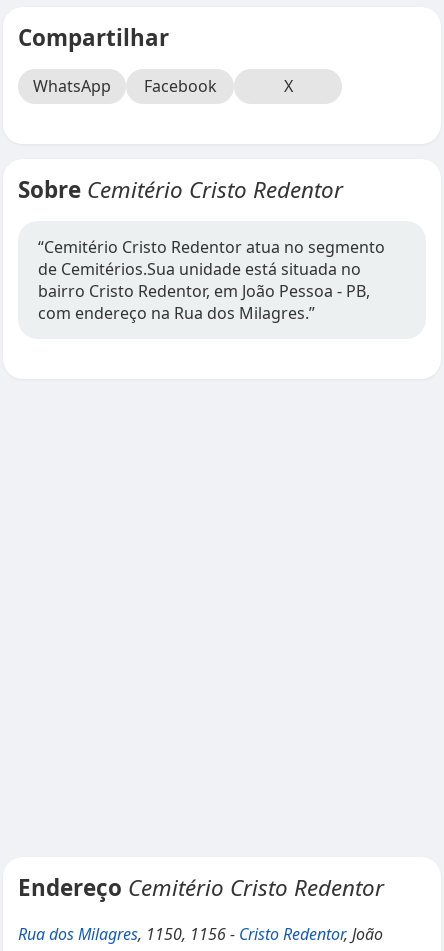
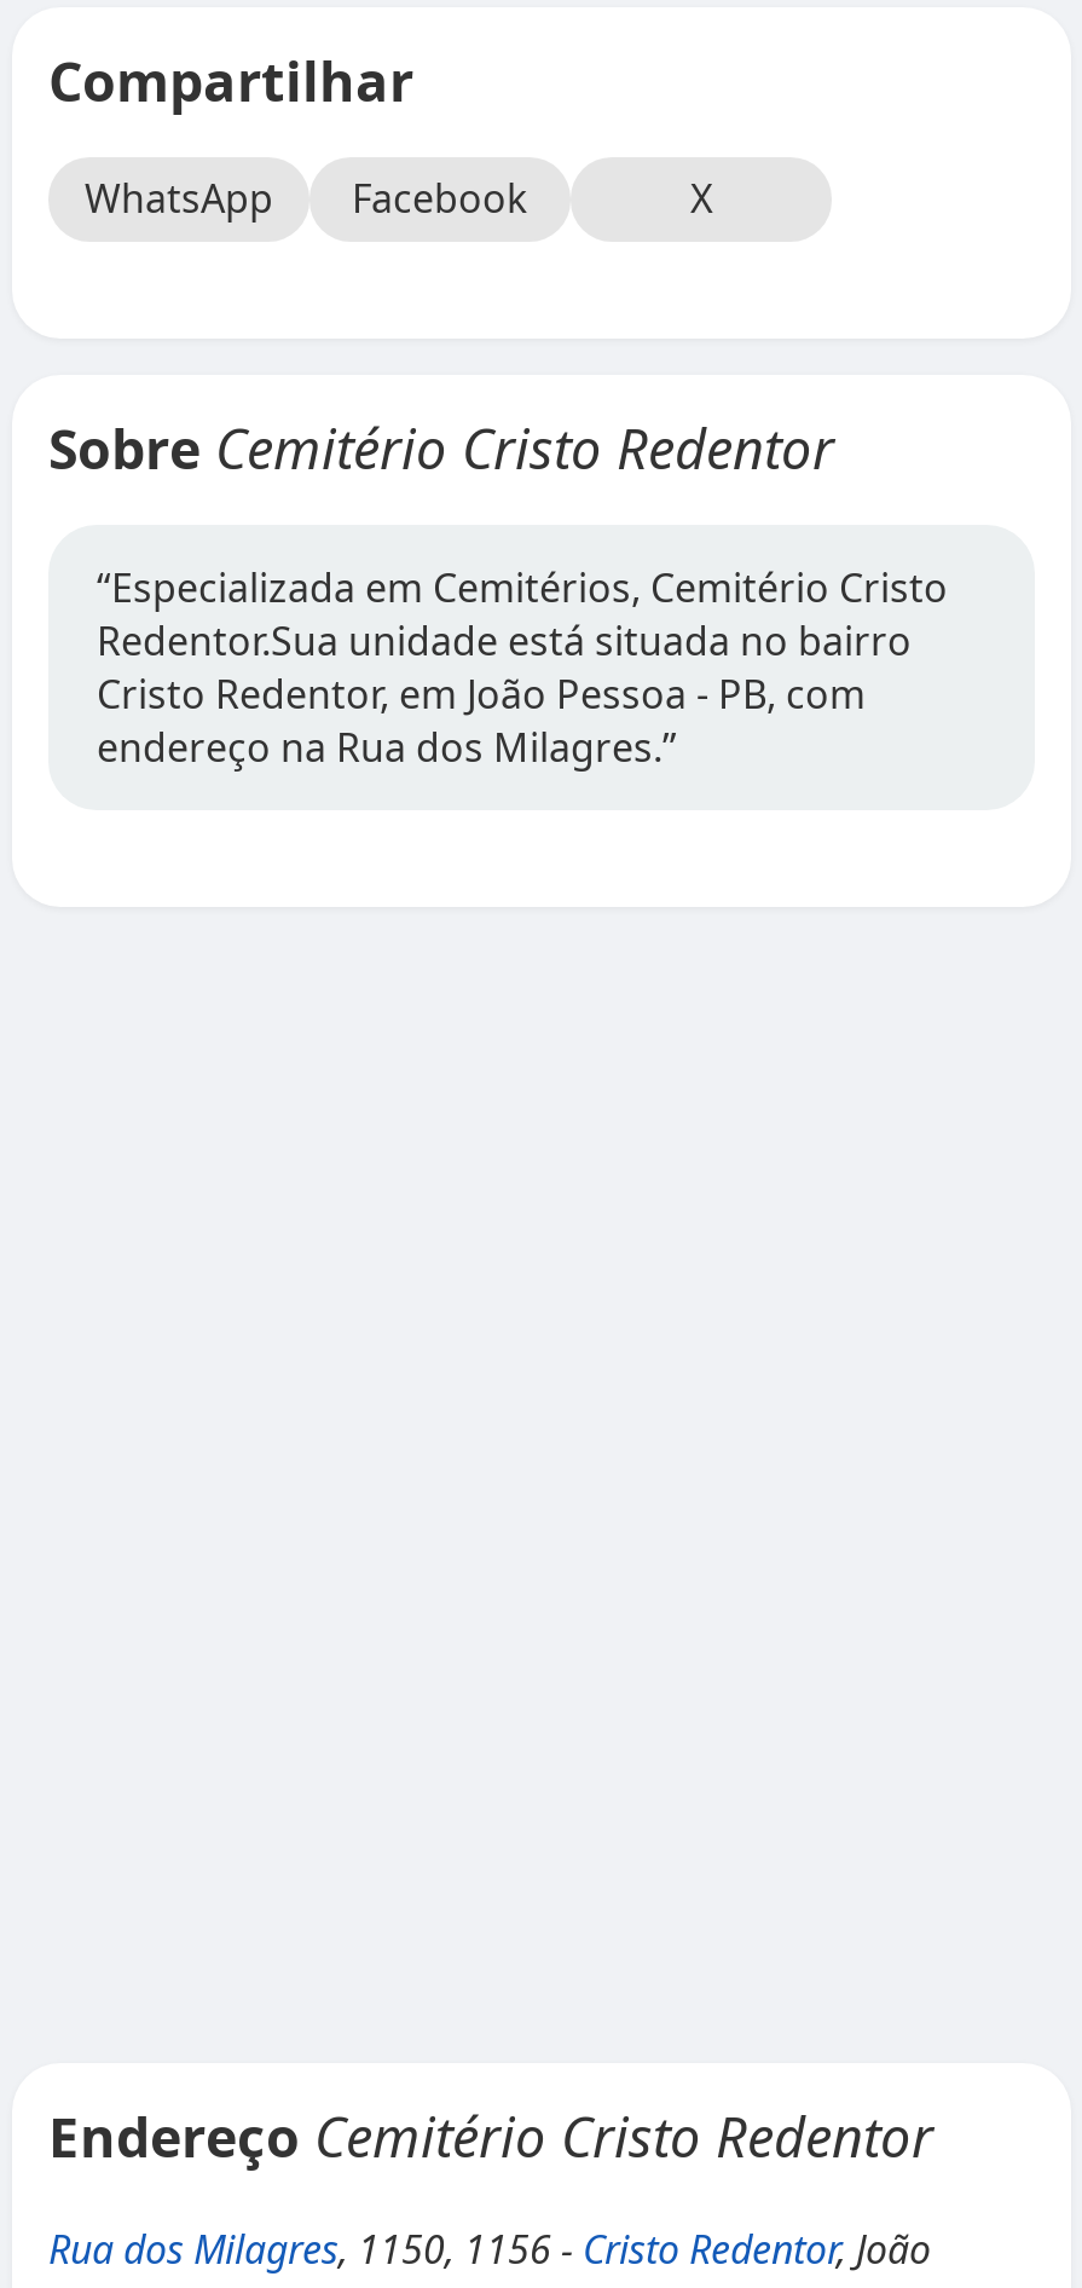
- “Cemitério Cristo Redentor atua no segmento
- de Cemitérios.Sua unidade está situada no
- bairro Cristo Redentor, em João Pessoa - PB,
- com endereço na Rua dos Milagres.”
+ “Especializada em Cemitérios, Cemitério Cristo
+ Redentor.Sua unidade está situada no bairro
+ Cristo Redentor, em João Pessoa - PB, com
+ endereço na Rua dos Milagres.”
